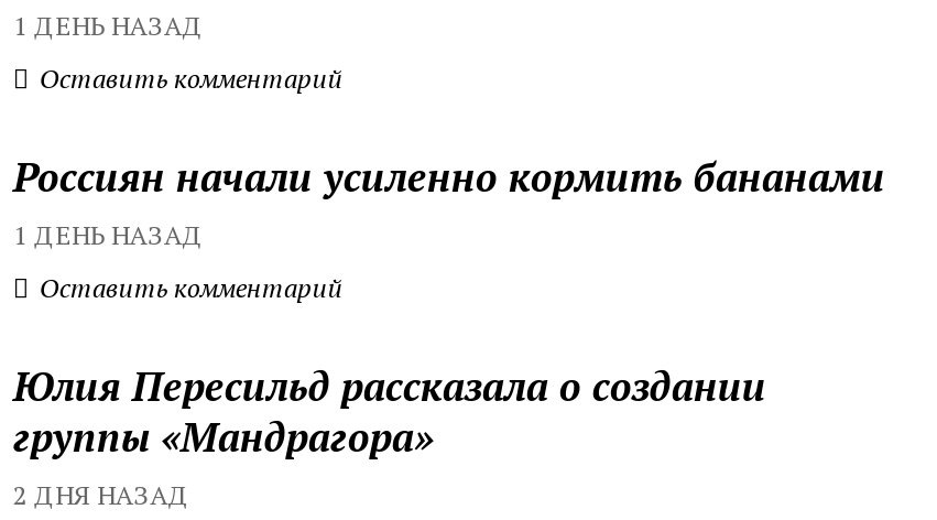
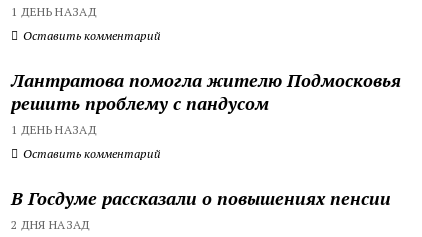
- Россиян начали усиленно кормить бананами
+ Лантратова помогла жителю Подмосковья
+ решить проблему с пандусом

moved down: 1 ДЕНЬ НАЗАД | Оставить комментарий

- Юлия Пересильд рассказала о создании
- группы «Мандрагора»
+ В Госдуме рассказали о повышениях пенсии
